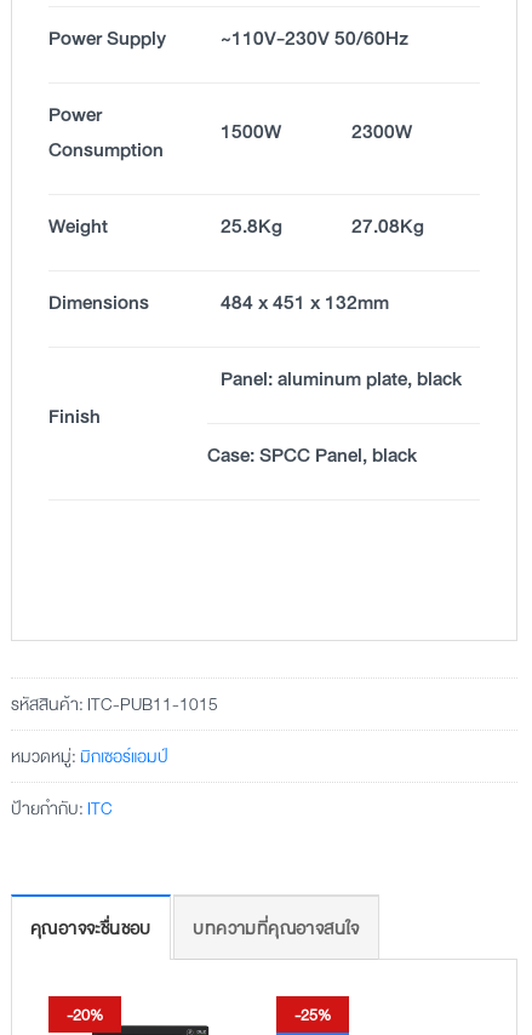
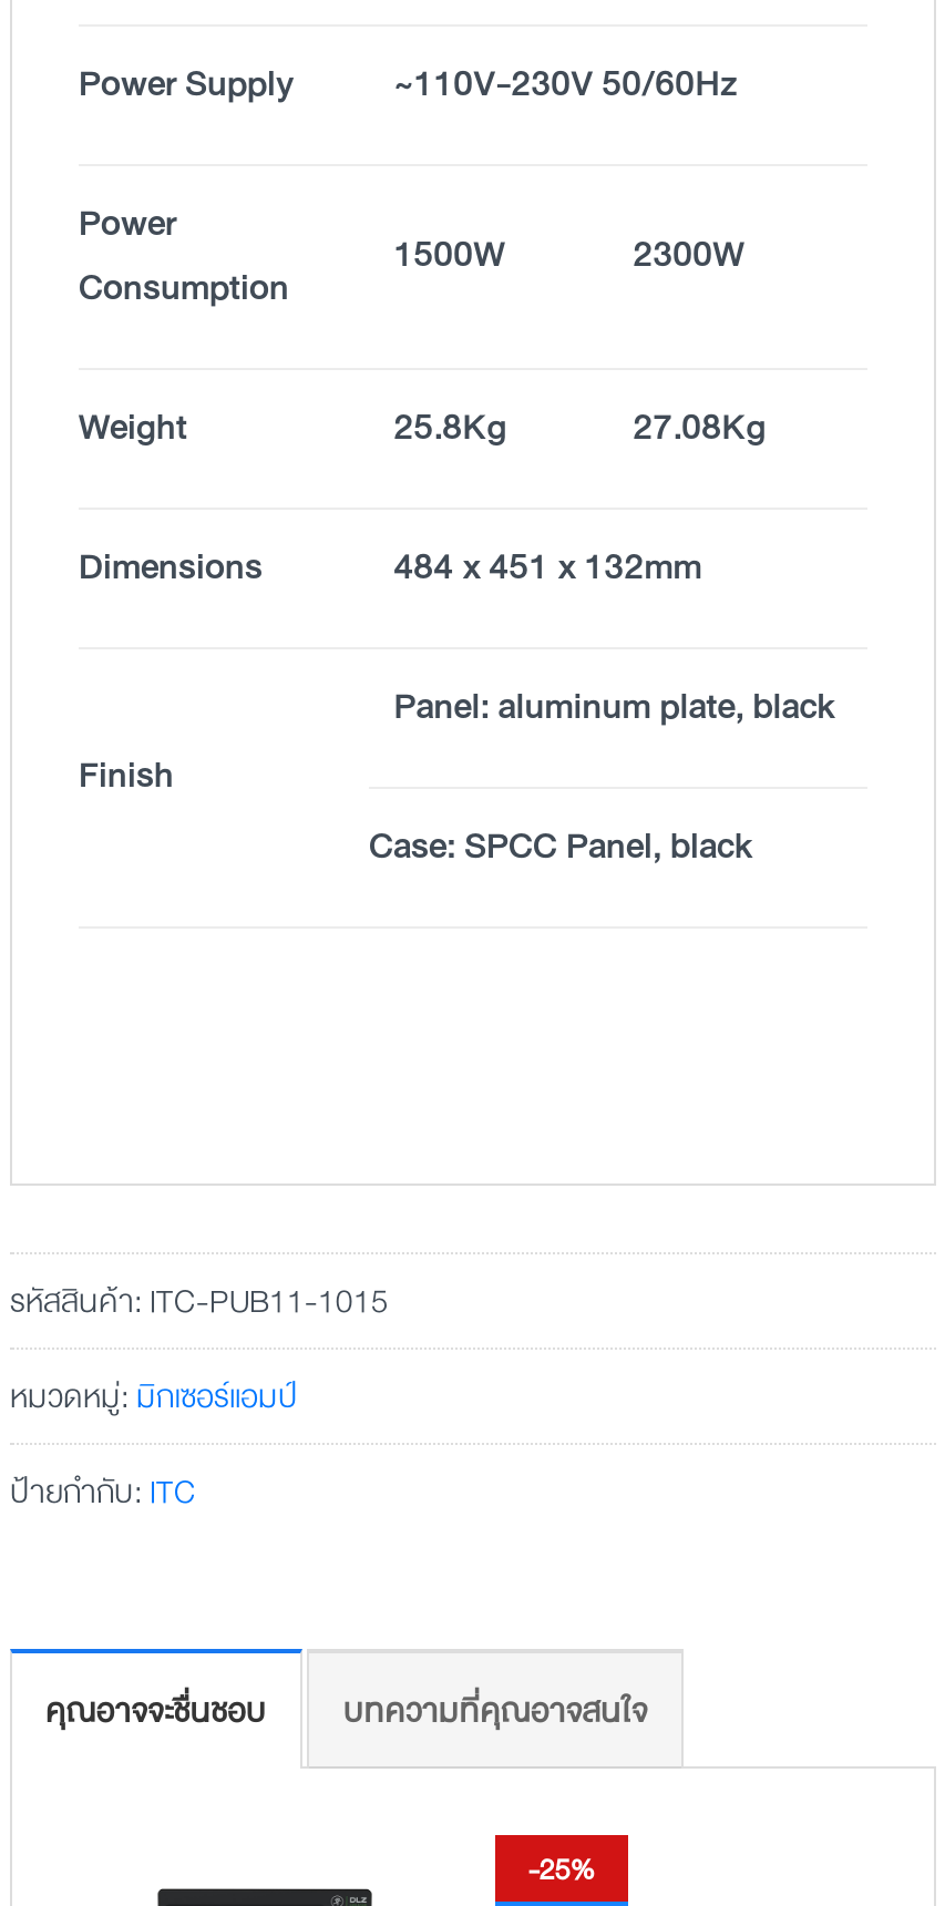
- -20%
